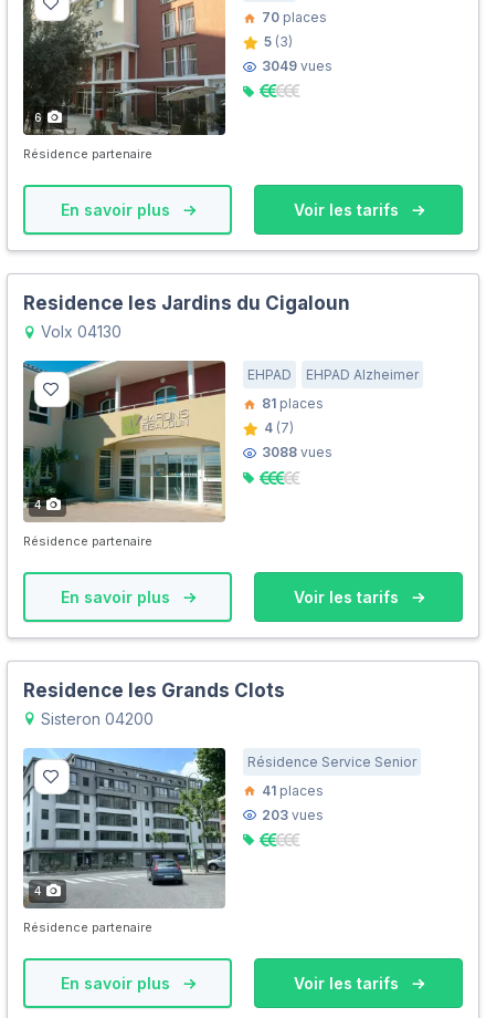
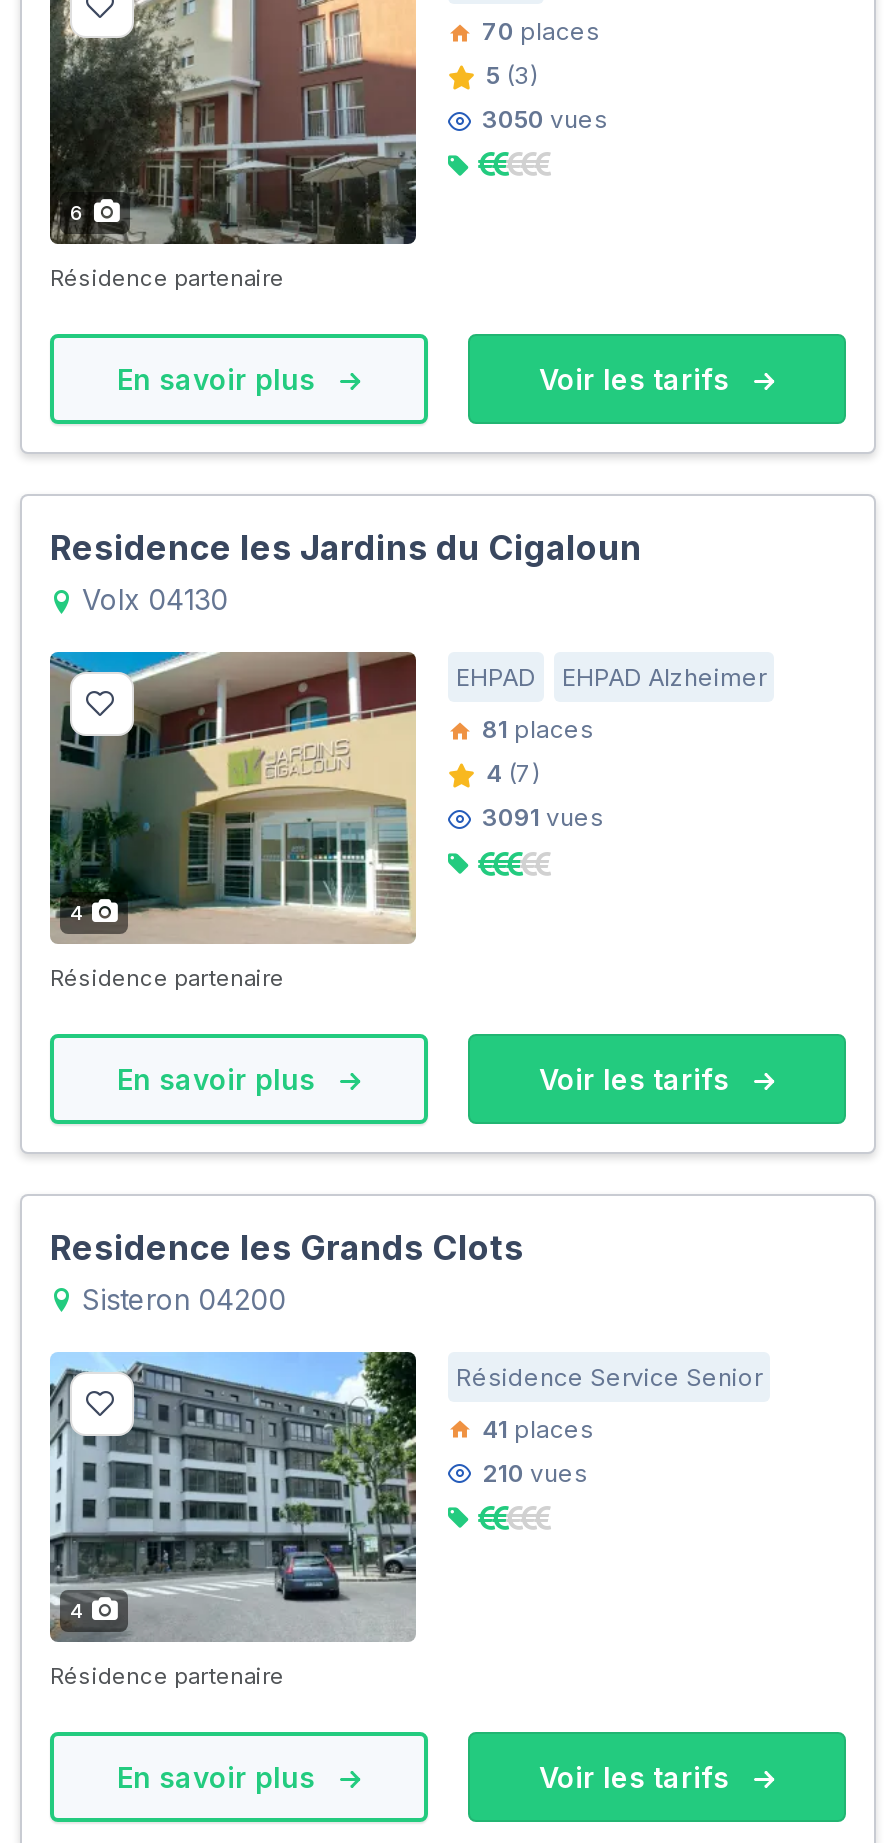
- 3049 vues
+ 3050 vues

- 3088 vues
+ 3091 vues

- 203 vues
+ 210 vues
